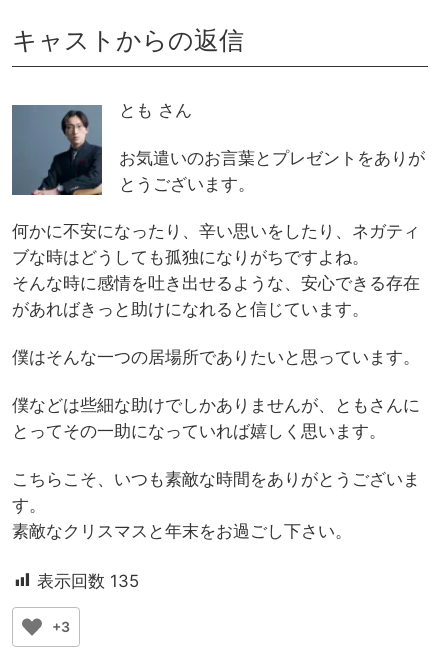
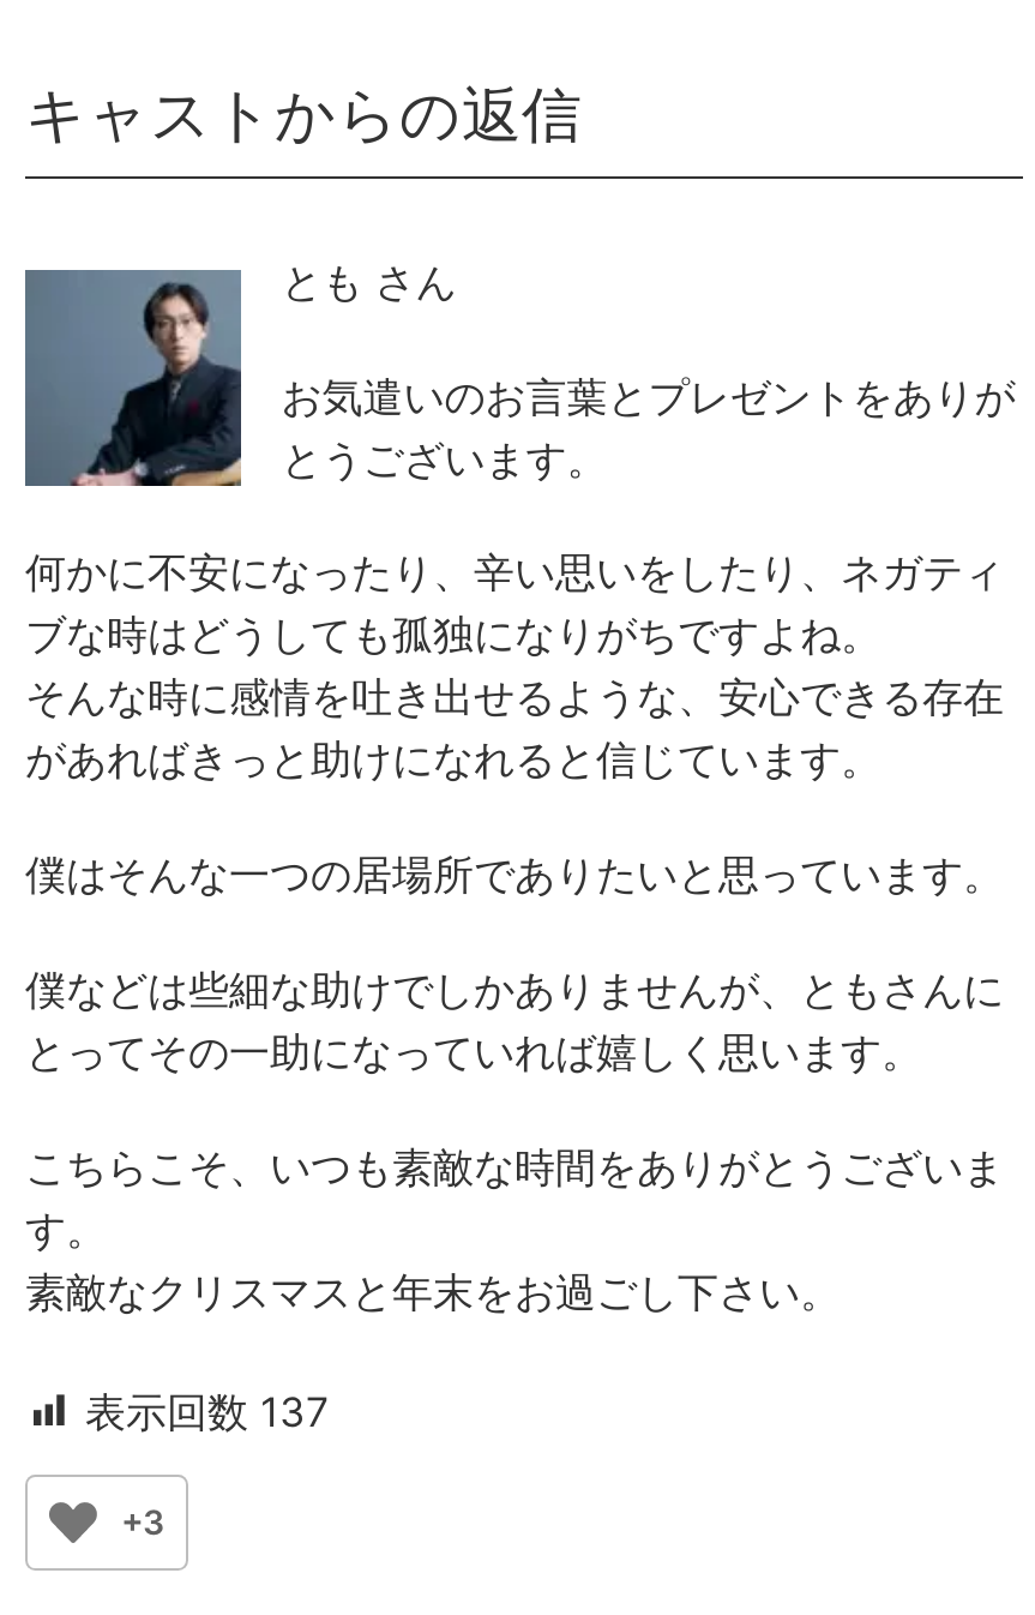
- 表示回数 135
+ 表示回数 137
